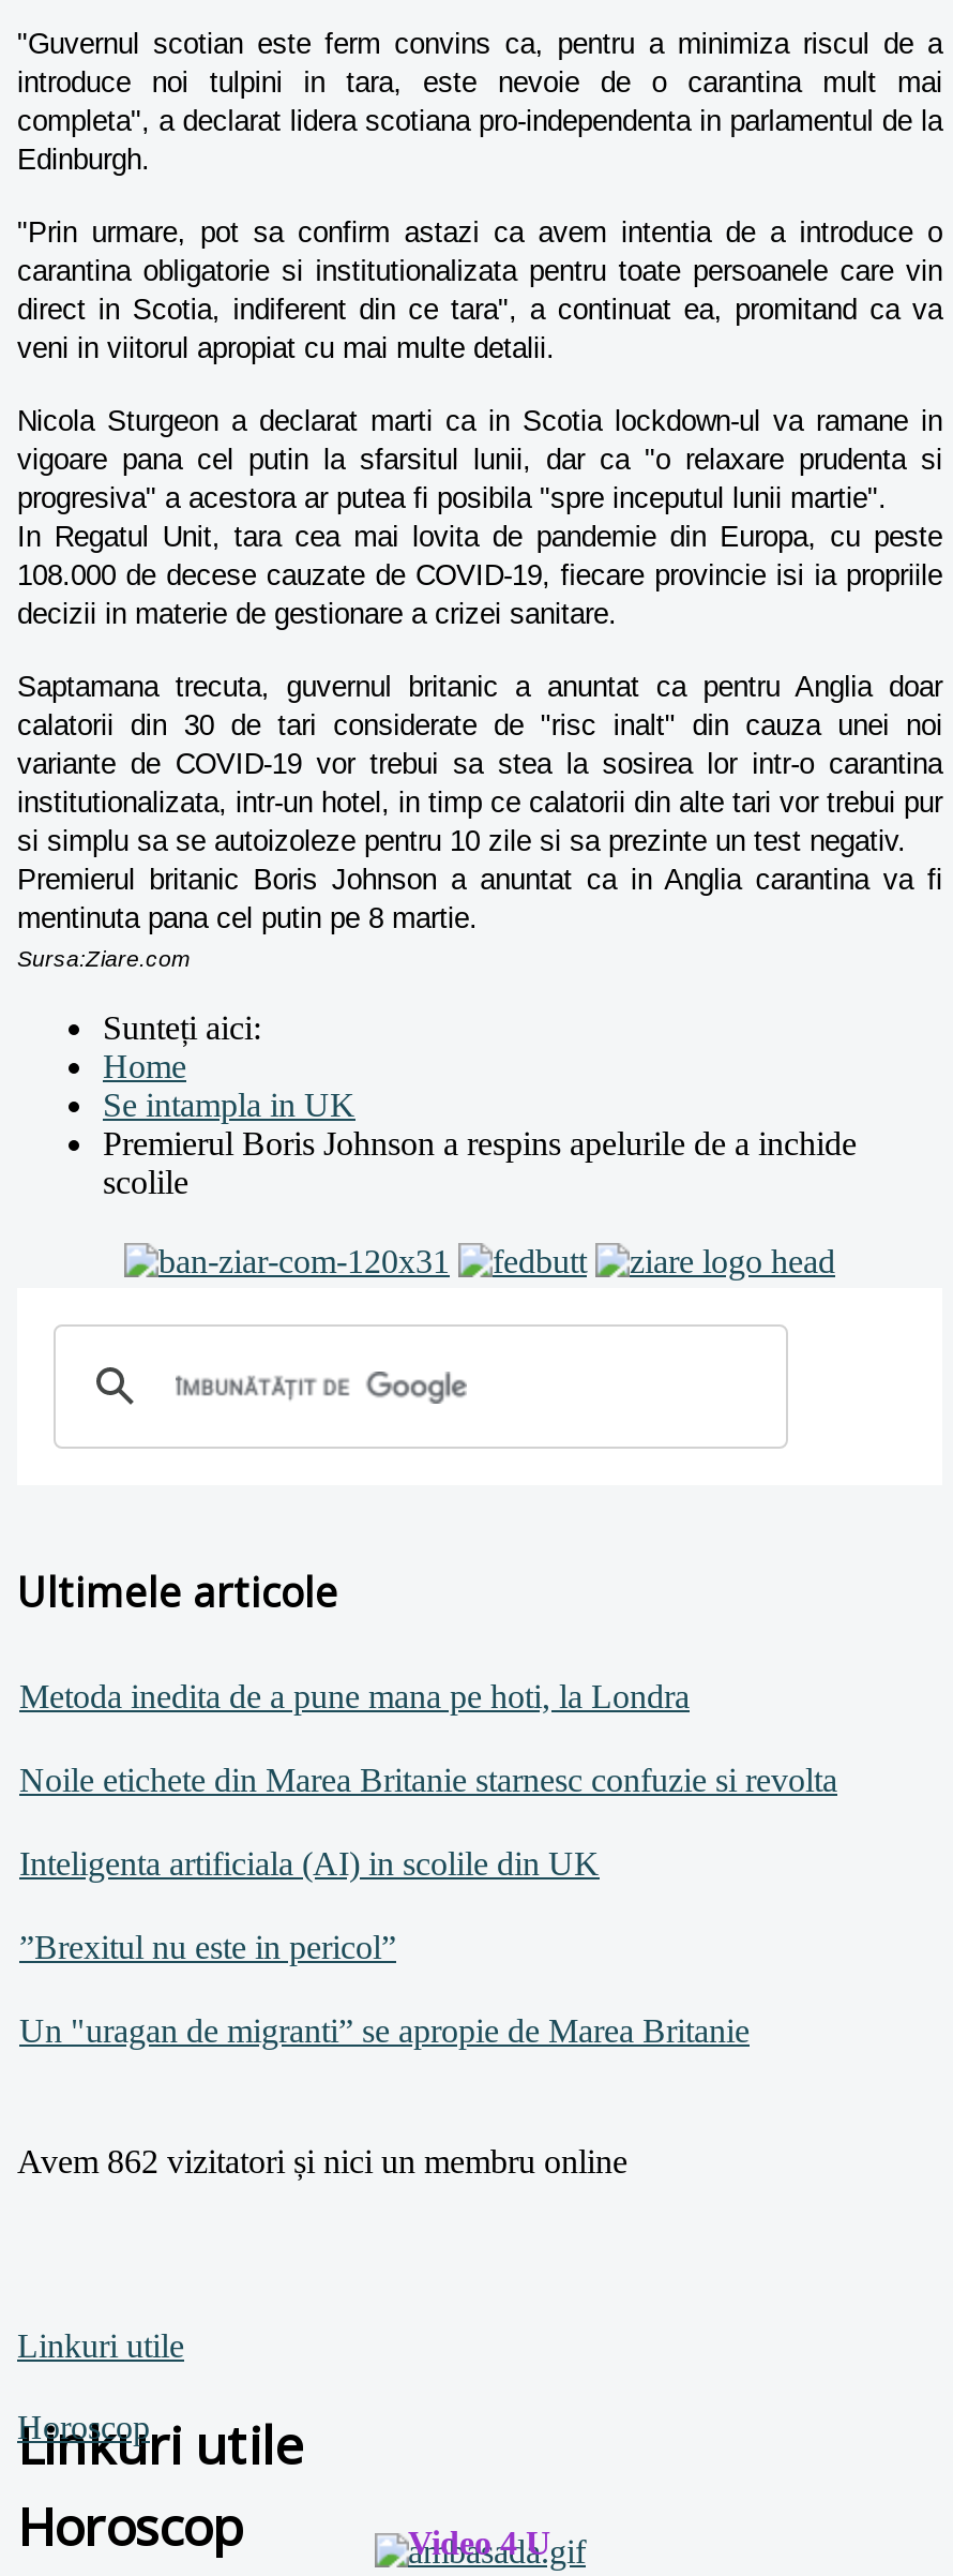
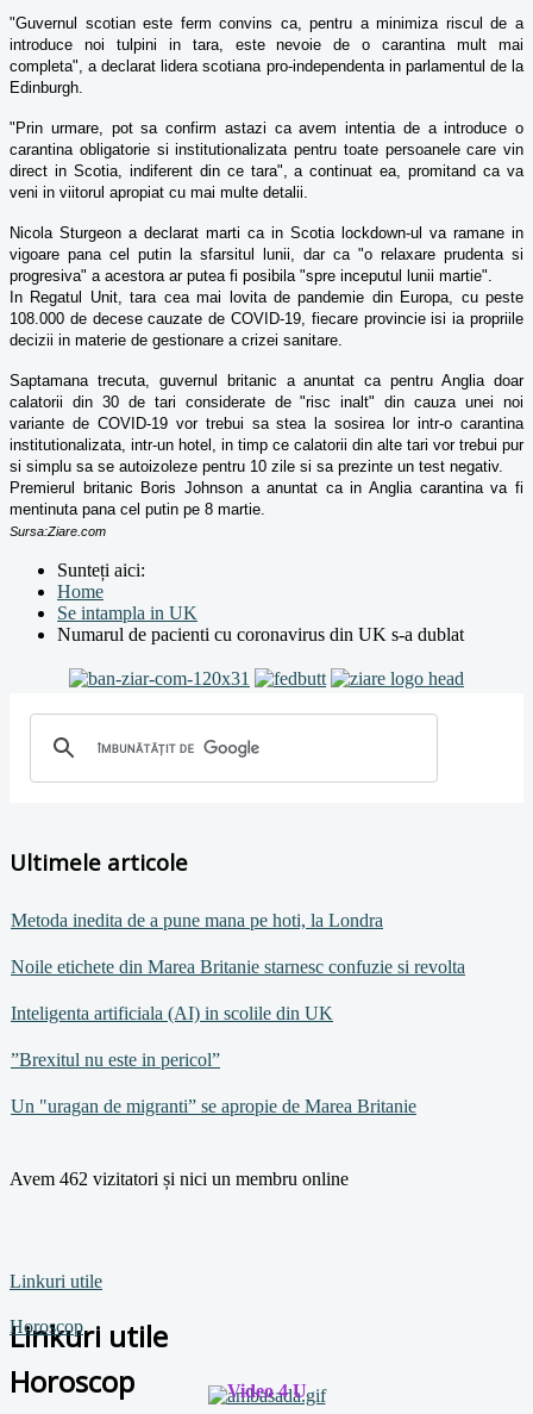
- Premierul Boris Johnson a respins apelurile de a inchide
- scolile
+ Numarul de pacienti cu coronavirus din UK s-a dublat

- Avem 862 vizitatori și nici un membru online
+ Avem 462 vizitatori și nici un membru online
